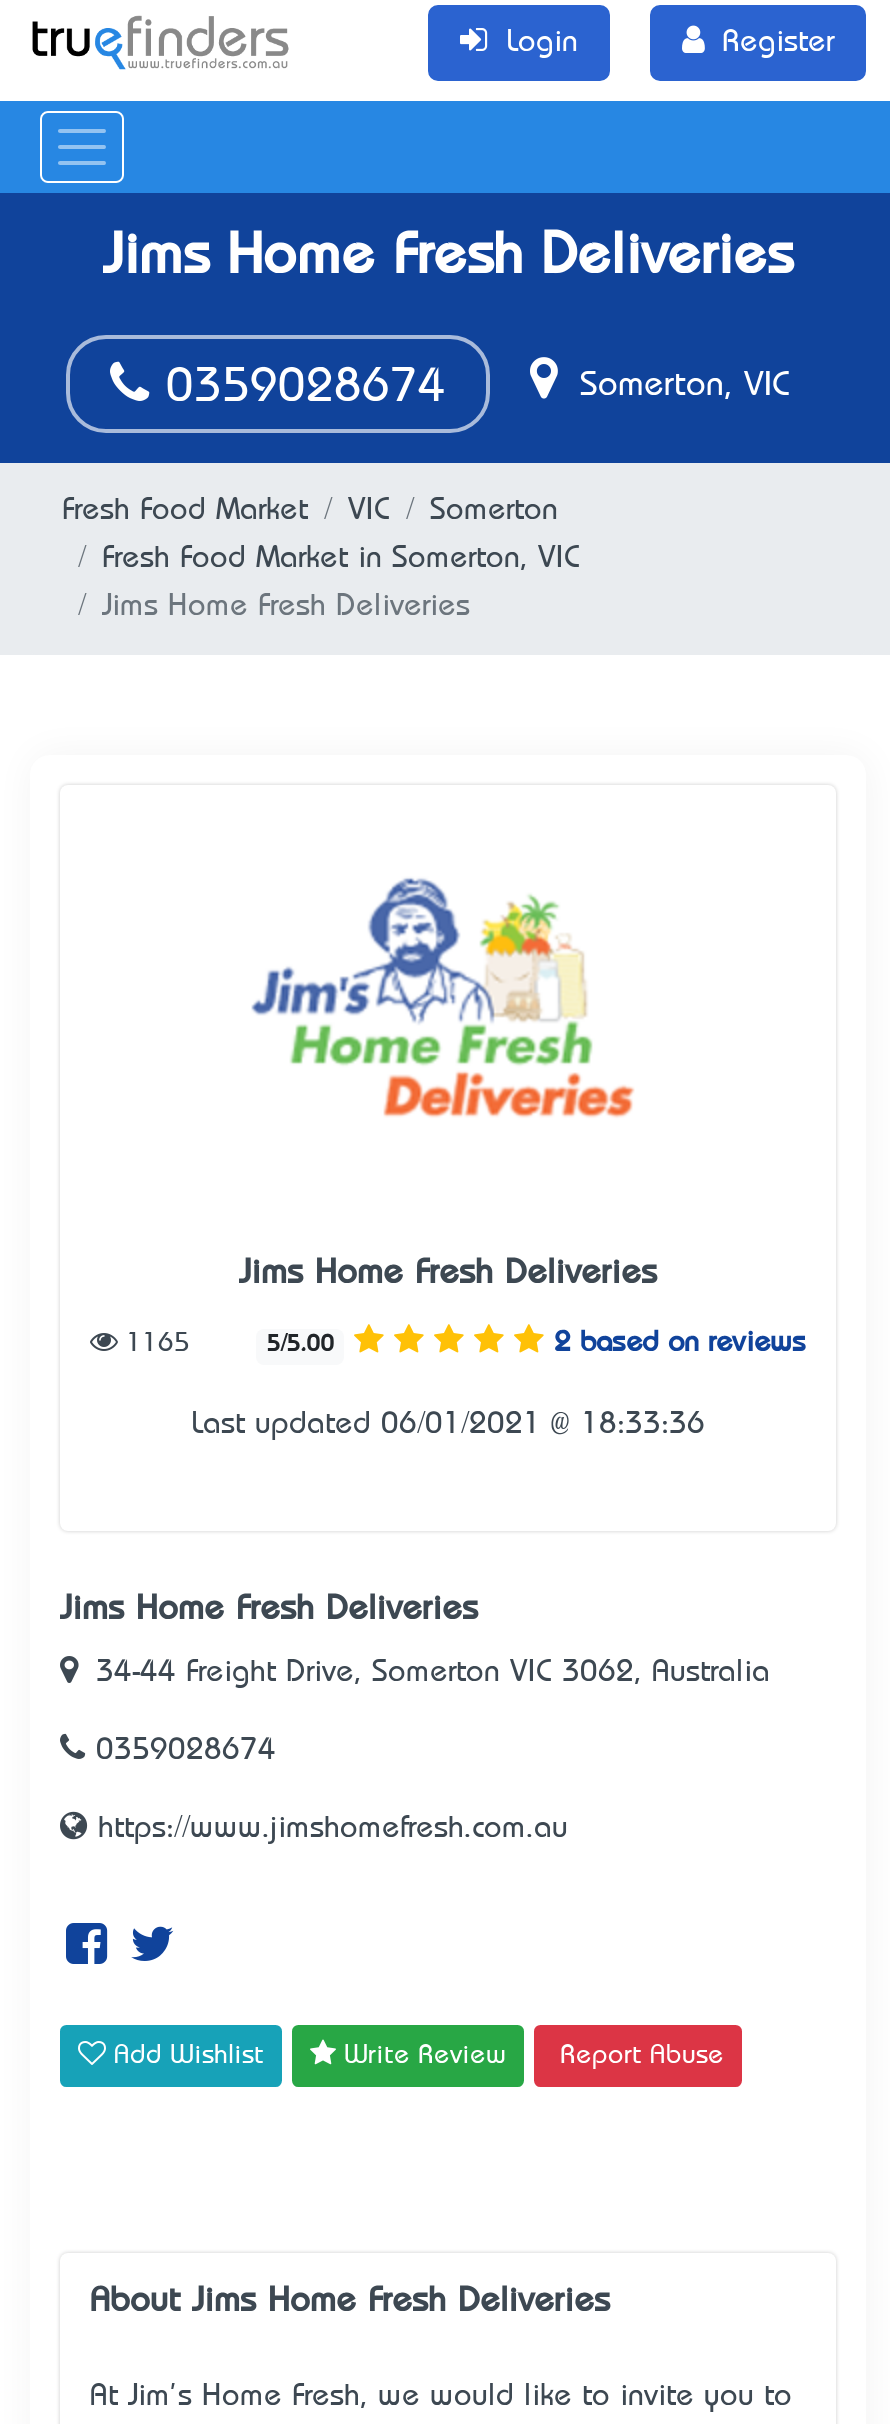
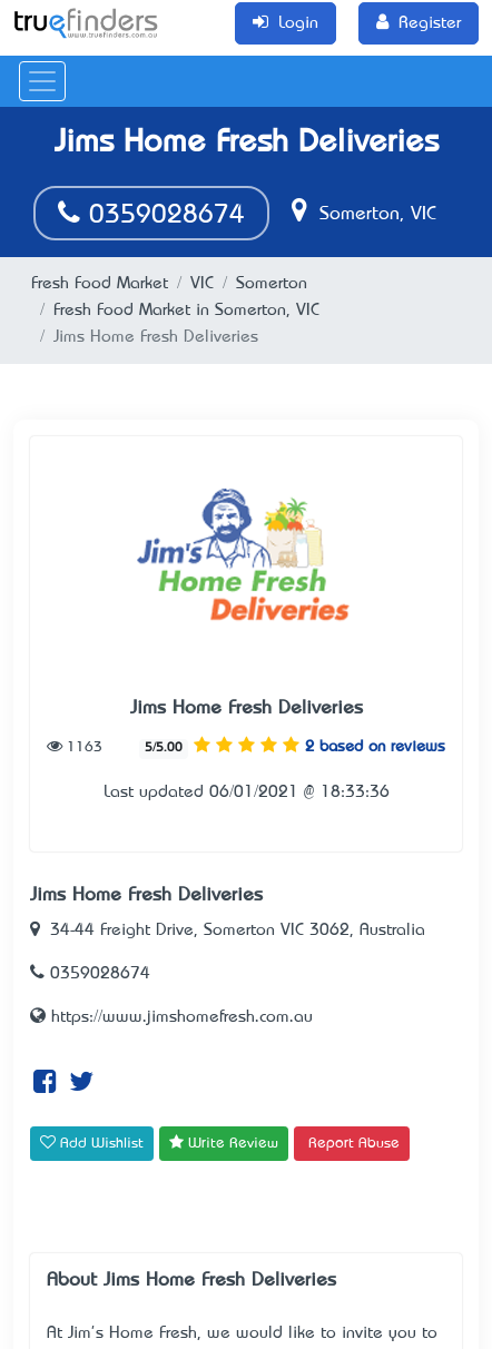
- 1165
+ 1163
